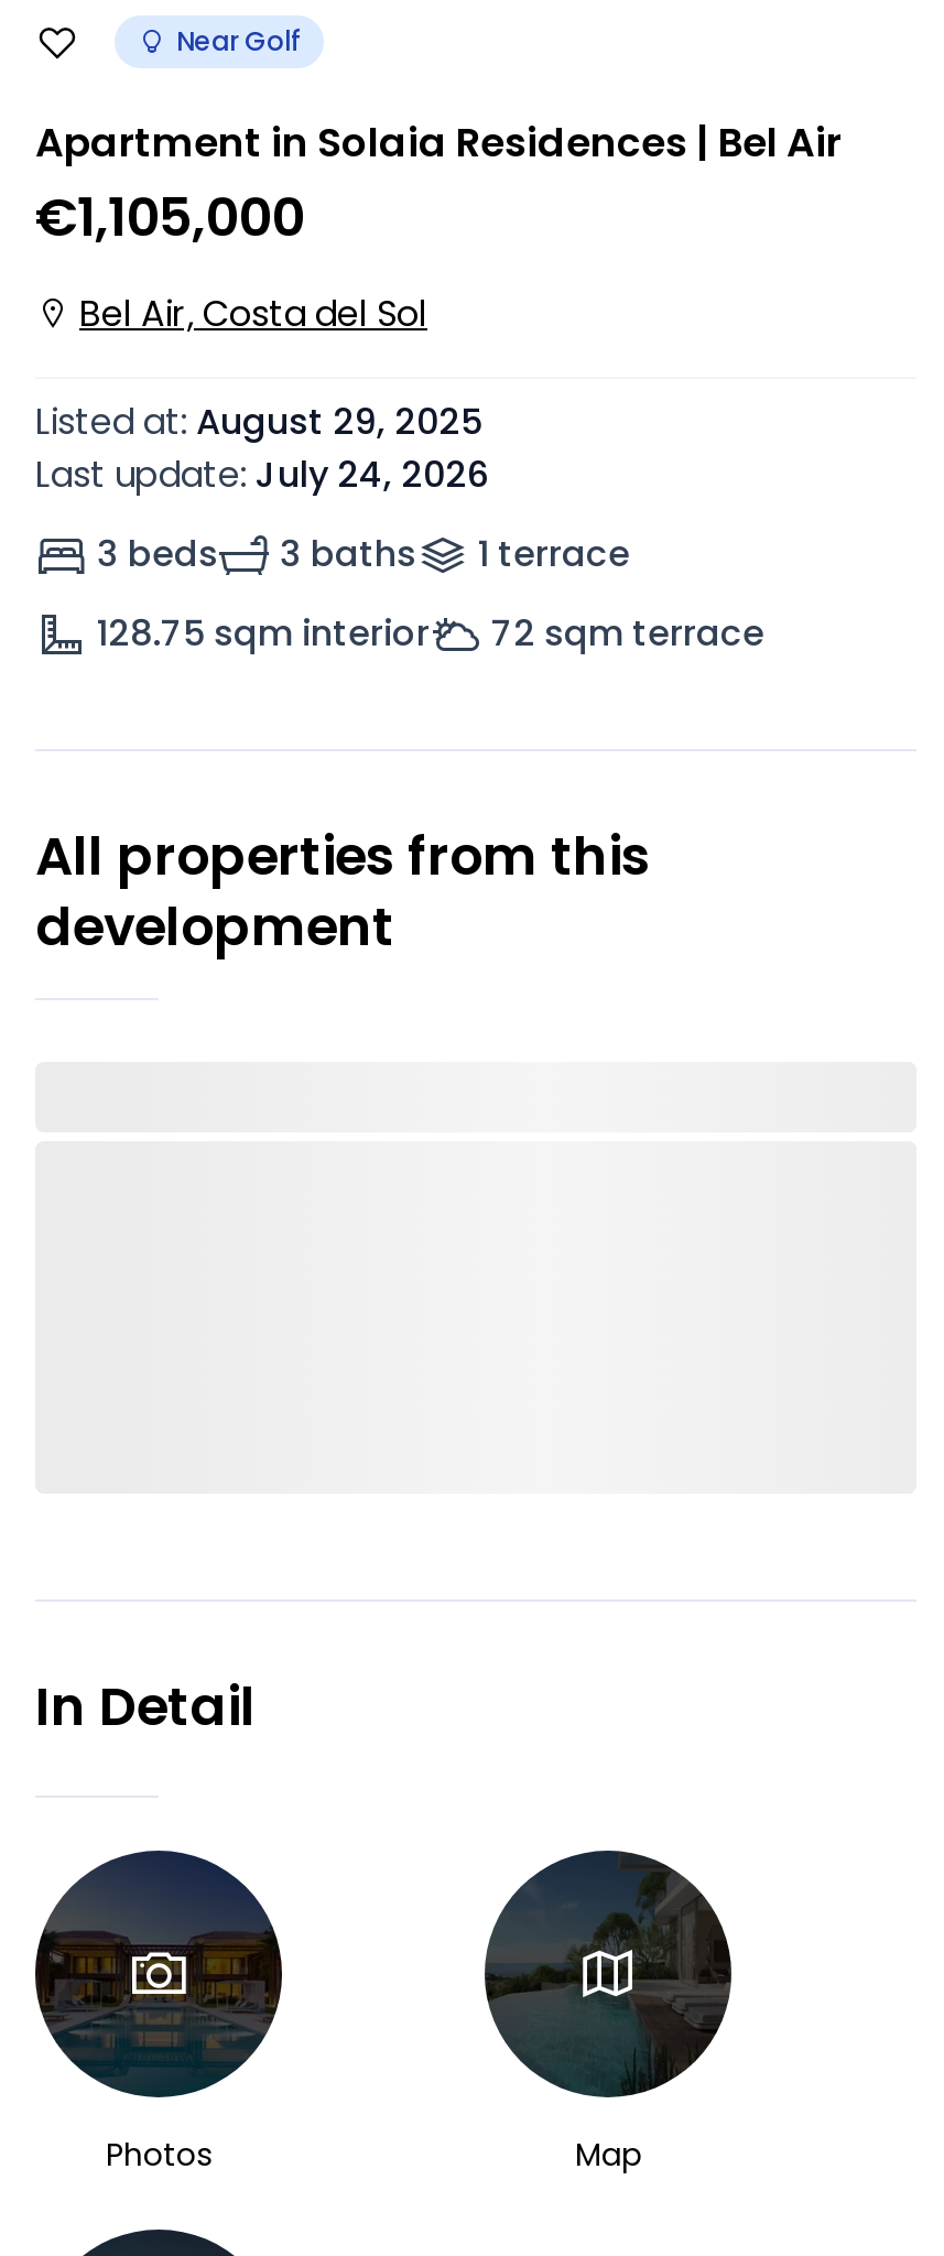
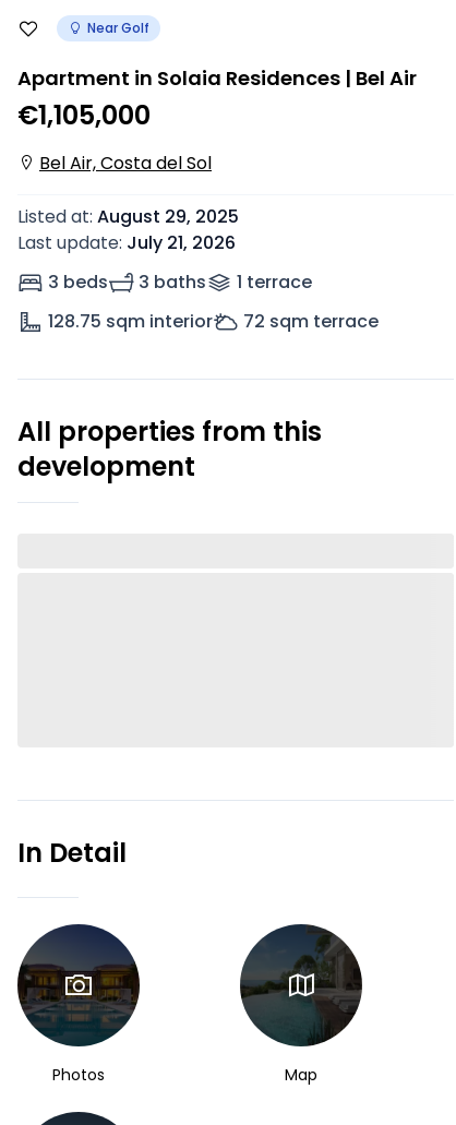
- Last update: July 24, 2026
+ Last update: July 21, 2026
